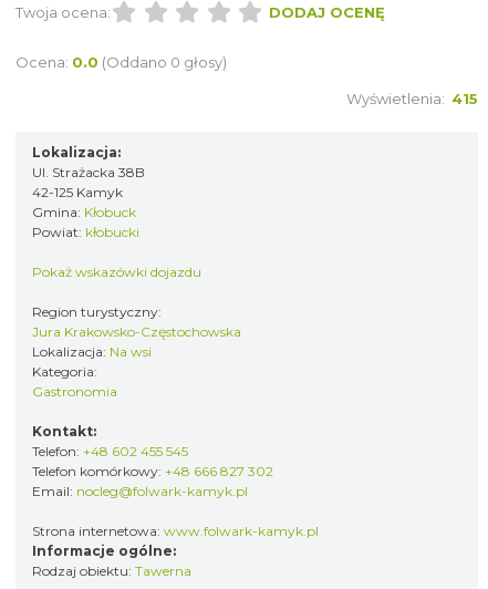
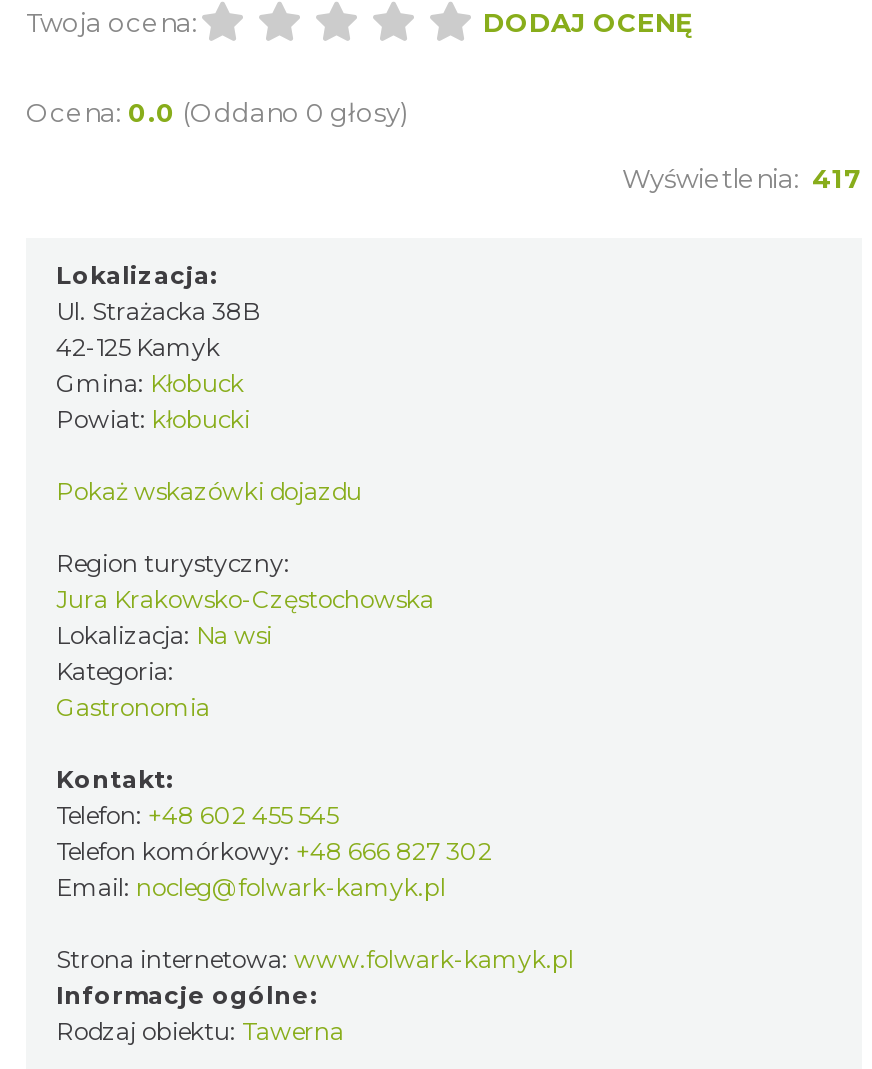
- Wyświetlenia: 415
+ Wyświetlenia: 417
